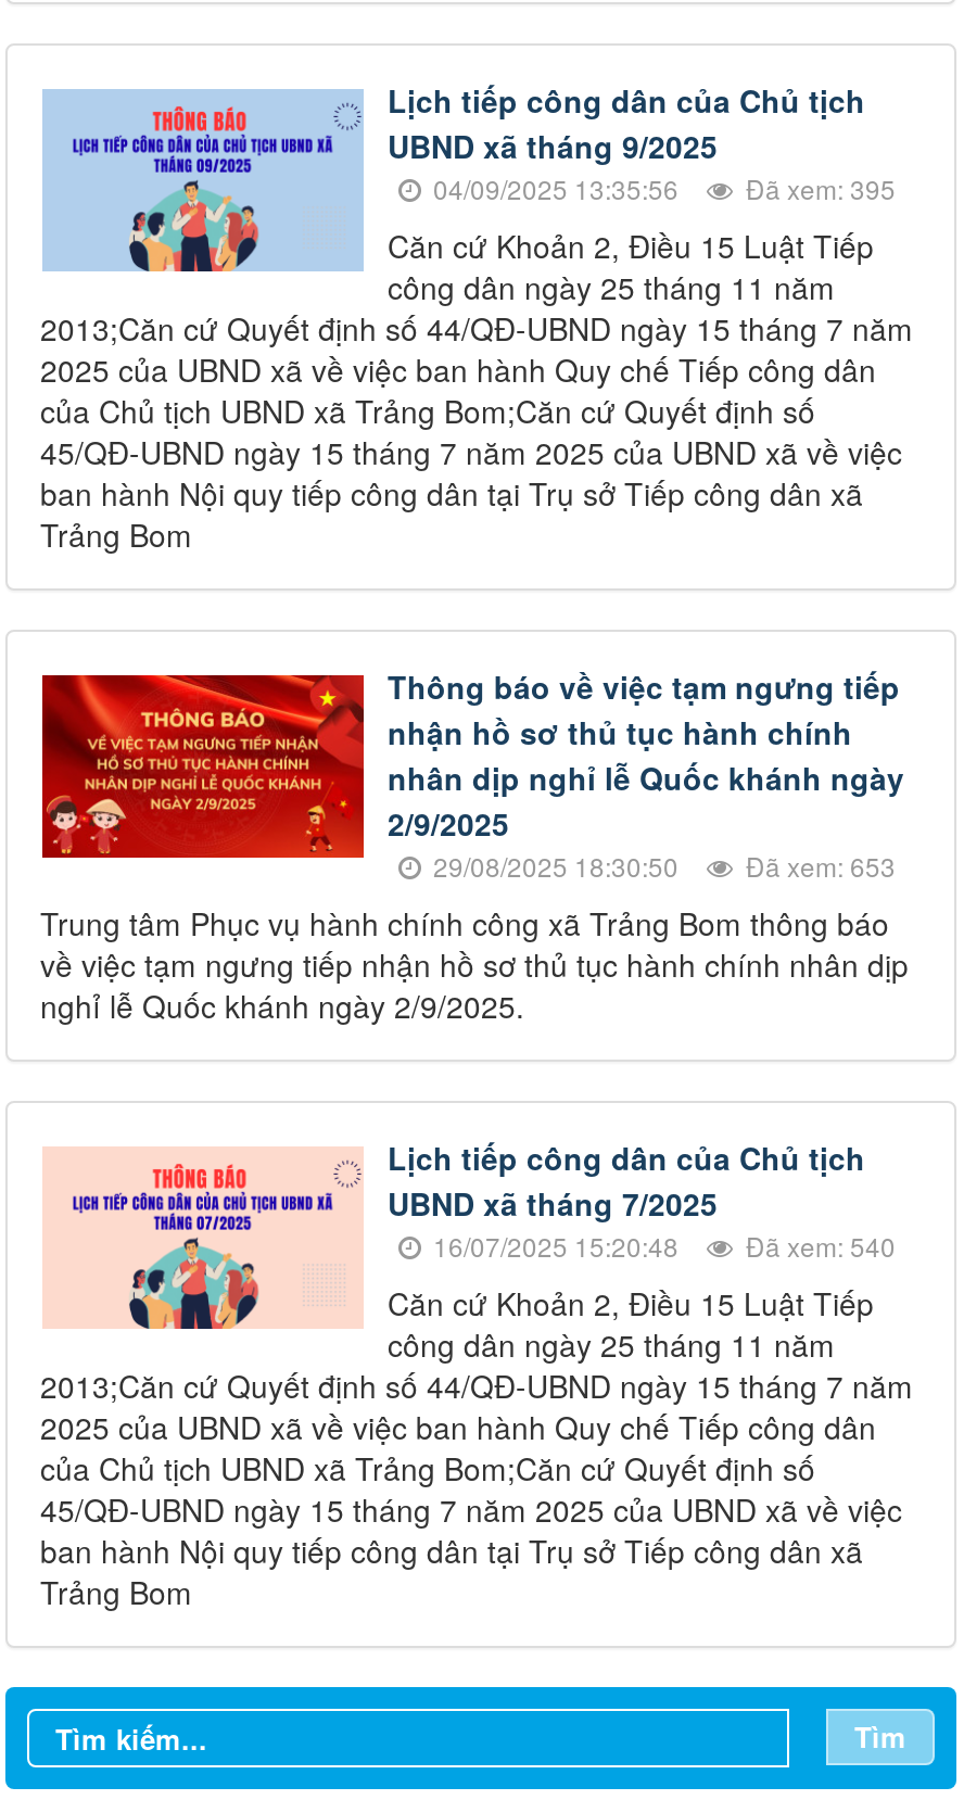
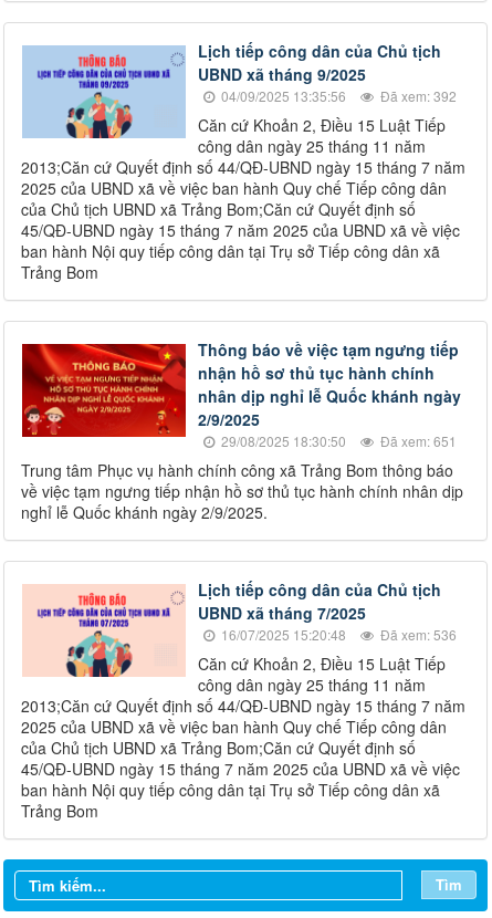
- 04/09/2025 13:35:56 Đã xem: 395
+ 04/09/2025 13:35:56 Đã xem: 392

- 29/08/2025 18:30:50 Đã xem: 653
+ 29/08/2025 18:30:50 Đã xem: 651

- 16/07/2025 15:20:48 Đã xem: 540
+ 16/07/2025 15:20:48 Đã xem: 536
